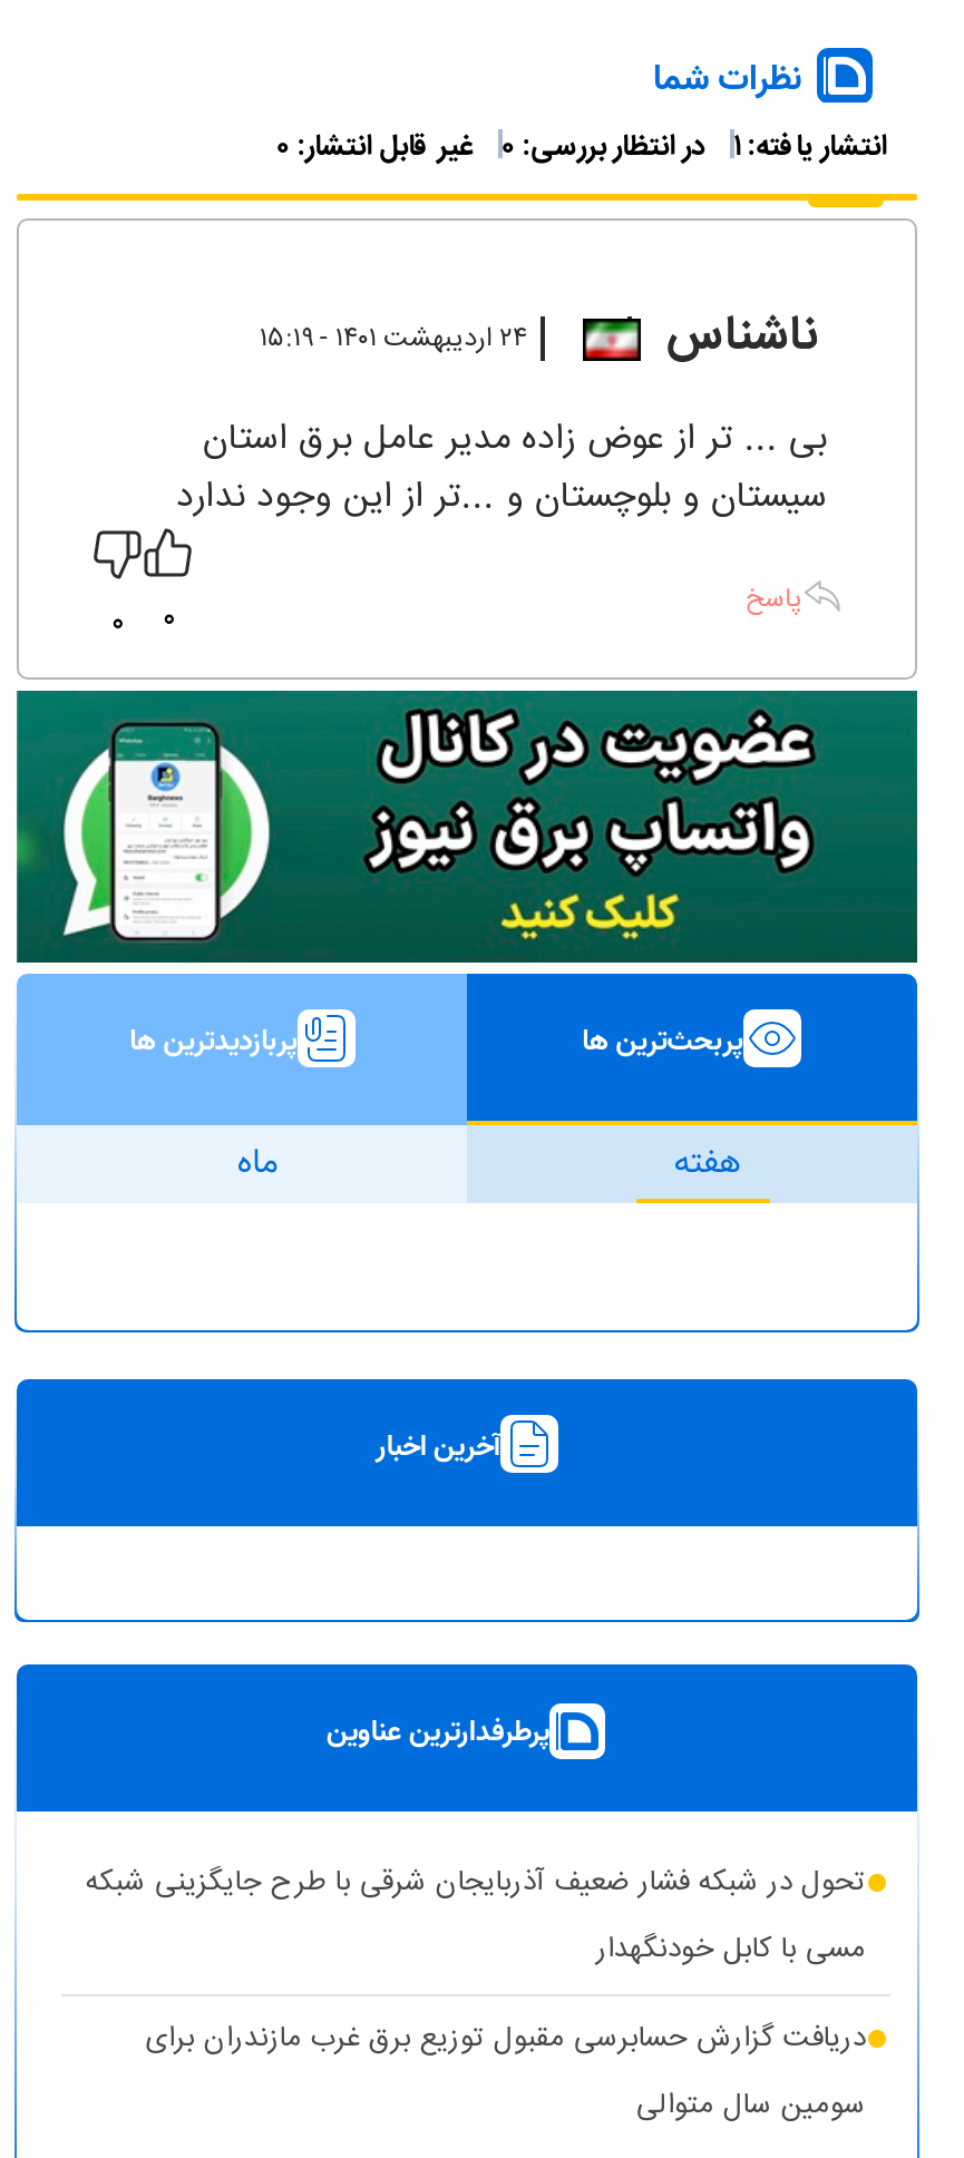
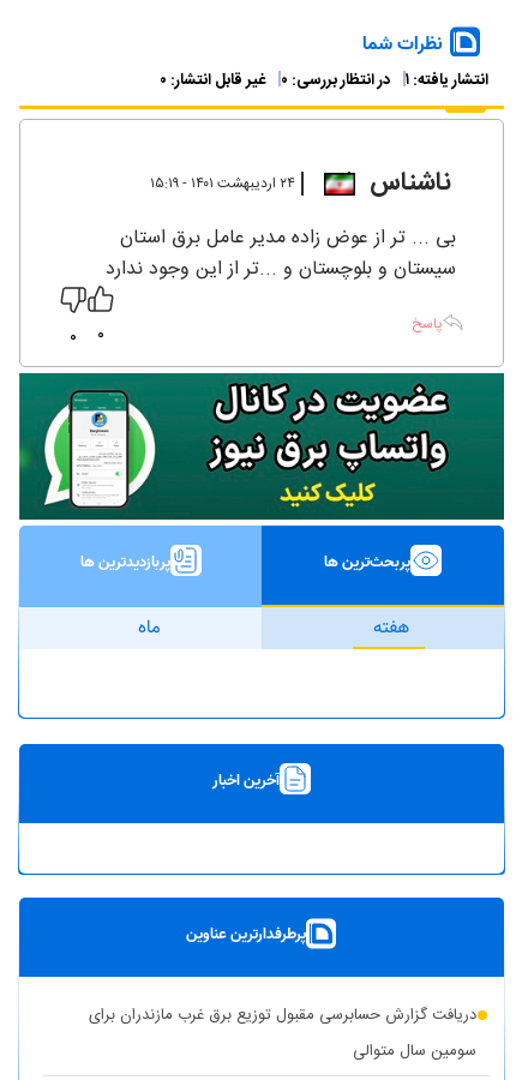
- تحول در شبکه فشار ضعیف آذربایجان شرقی با طرح جایگزینی شبکه
- مسی با کابل خودنگهدار
